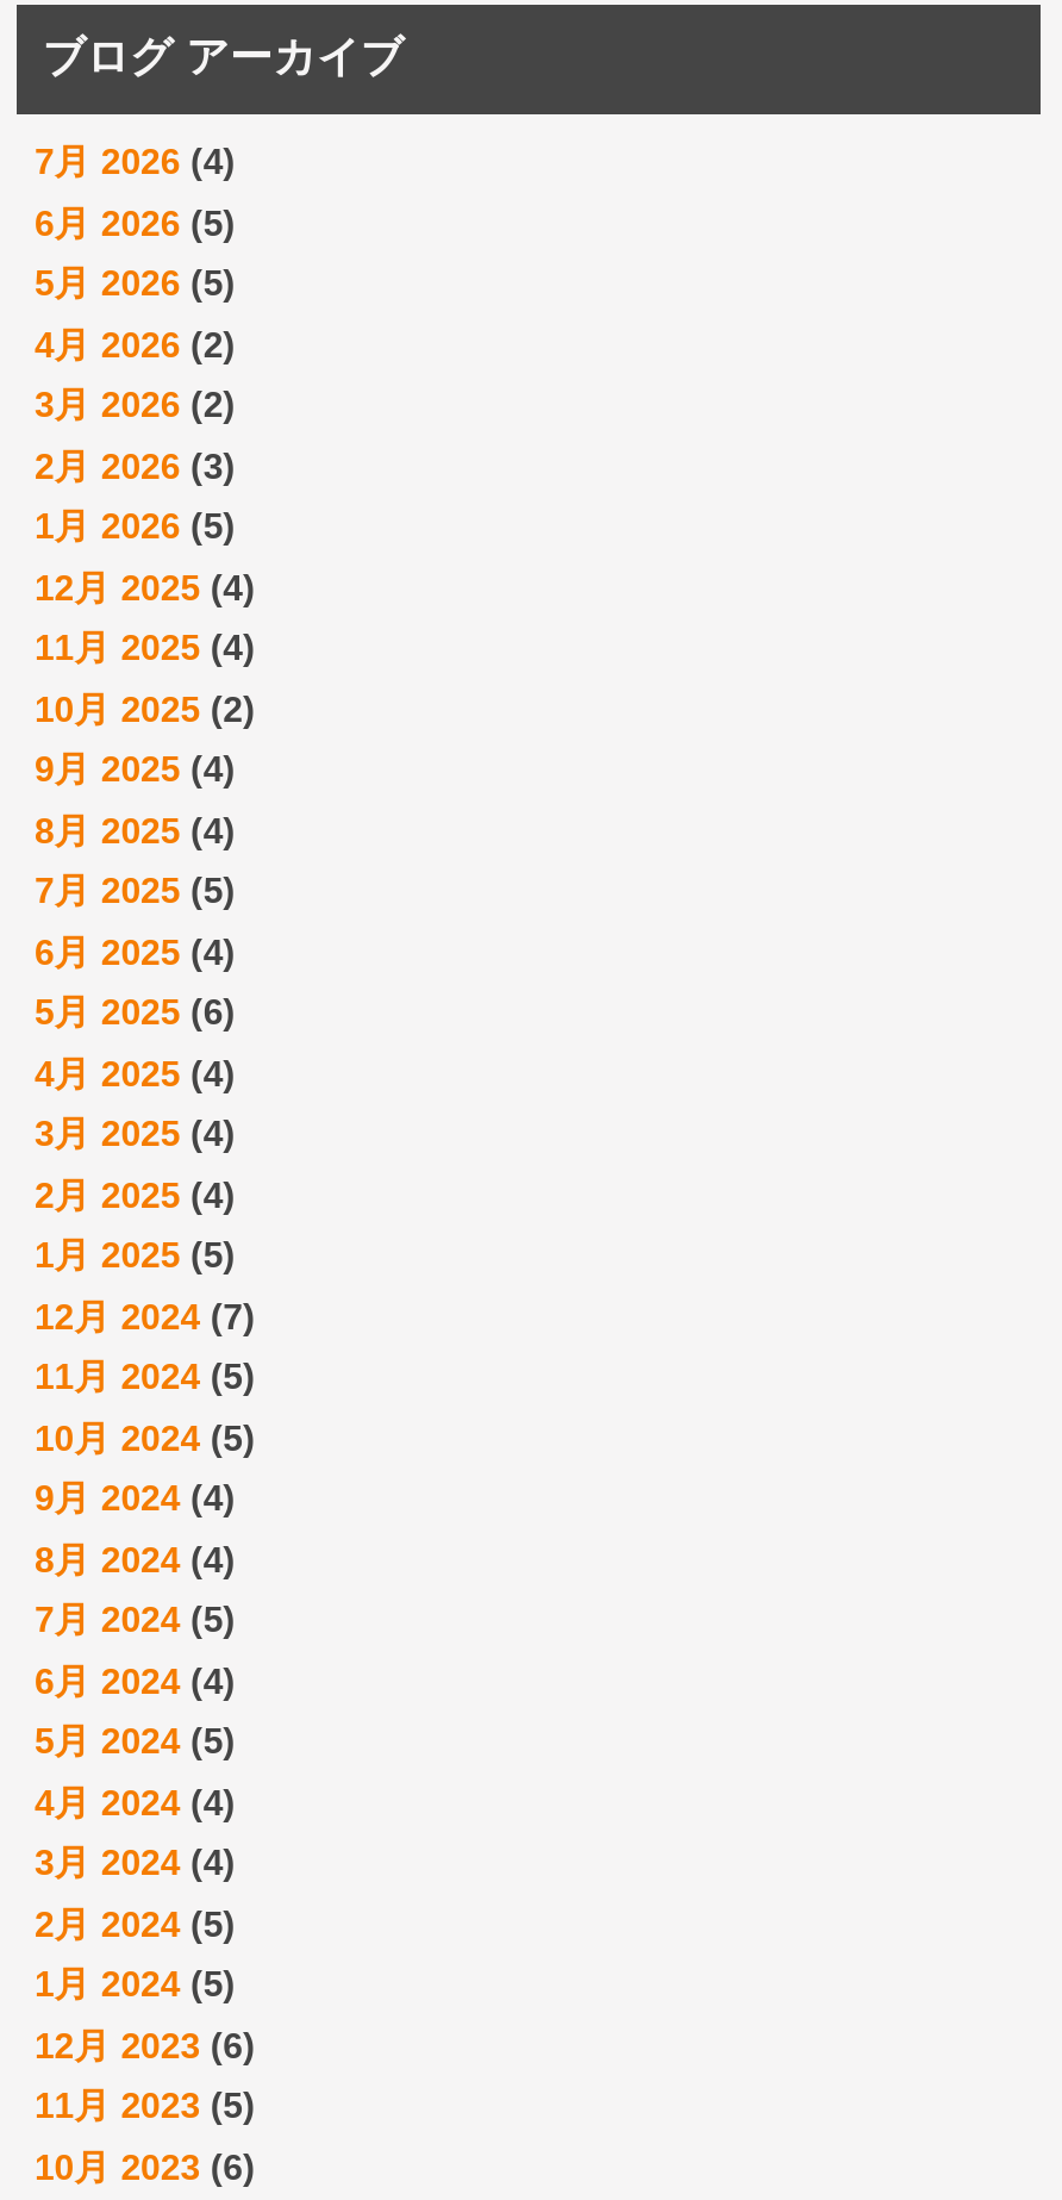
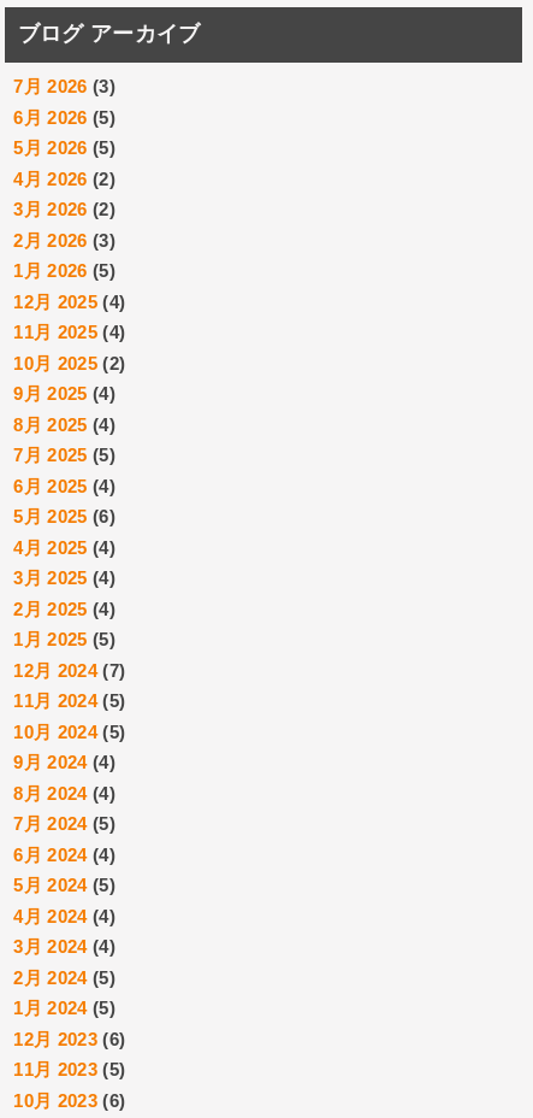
- 7月 2026 (4)
+ 7月 2026 (3)
